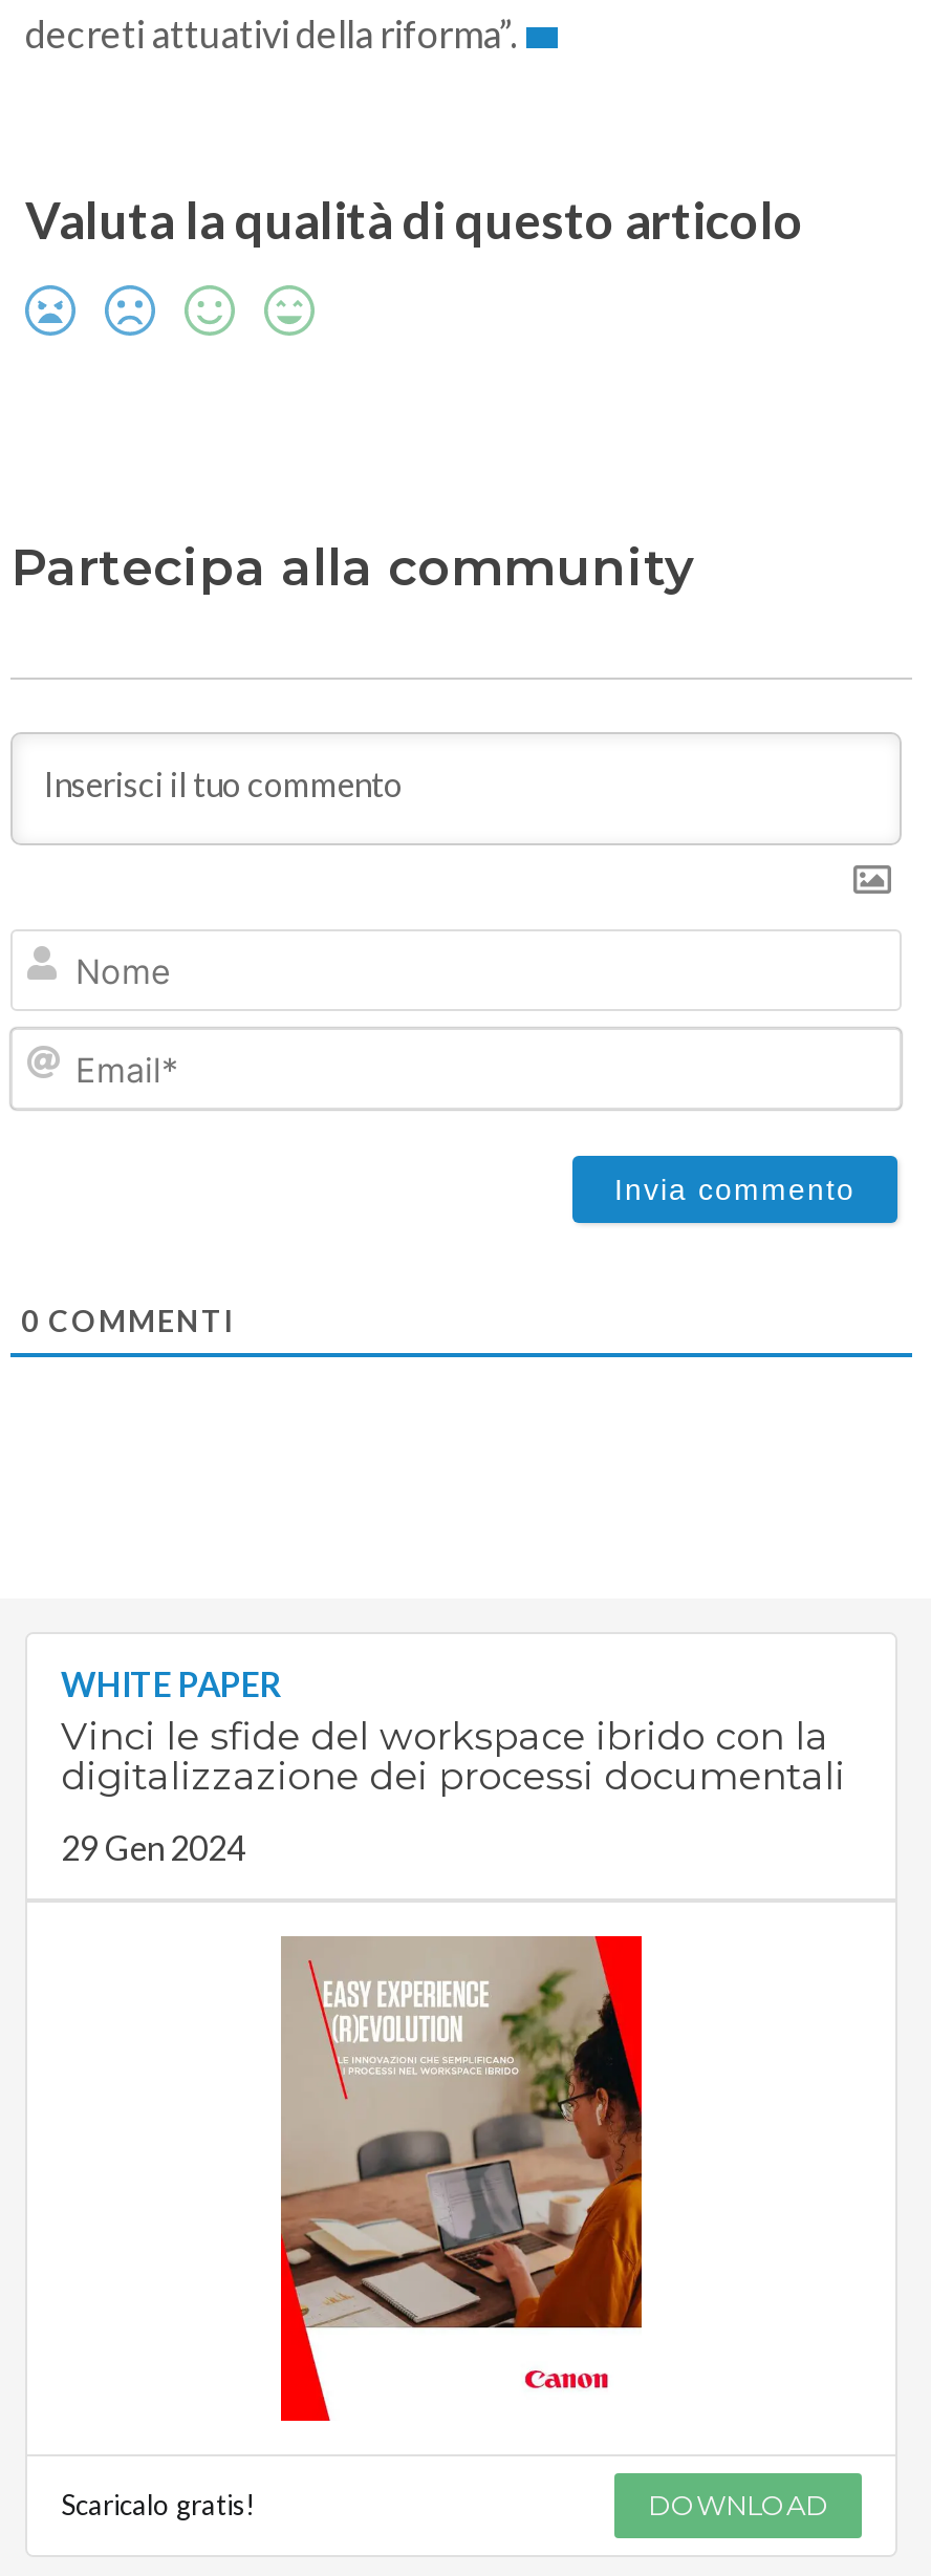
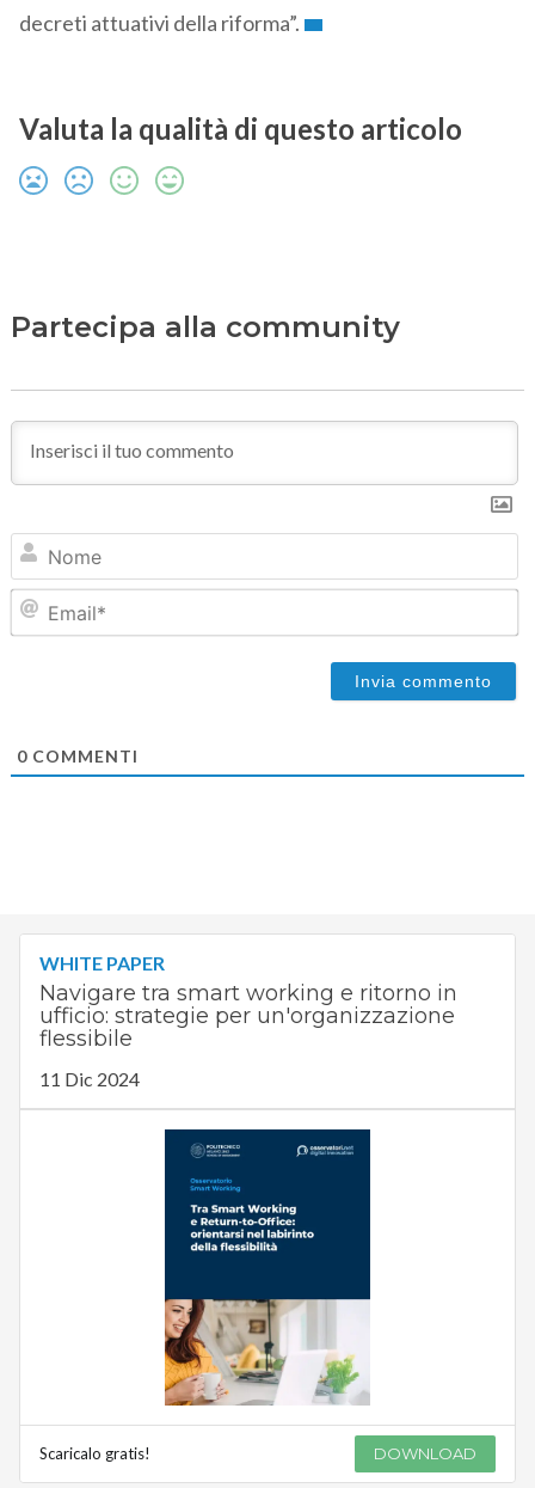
- Vinci le sfide del workspace ibrido con la
- digitalizzazione dei processi documentali
+ Navigare tra smart working e ritorno in
+ ufficio: strategie per un'organizzazione
+ flessibile

- 29 Gen 2024
+ 11 Dic 2024

- [image]
+ [image]
